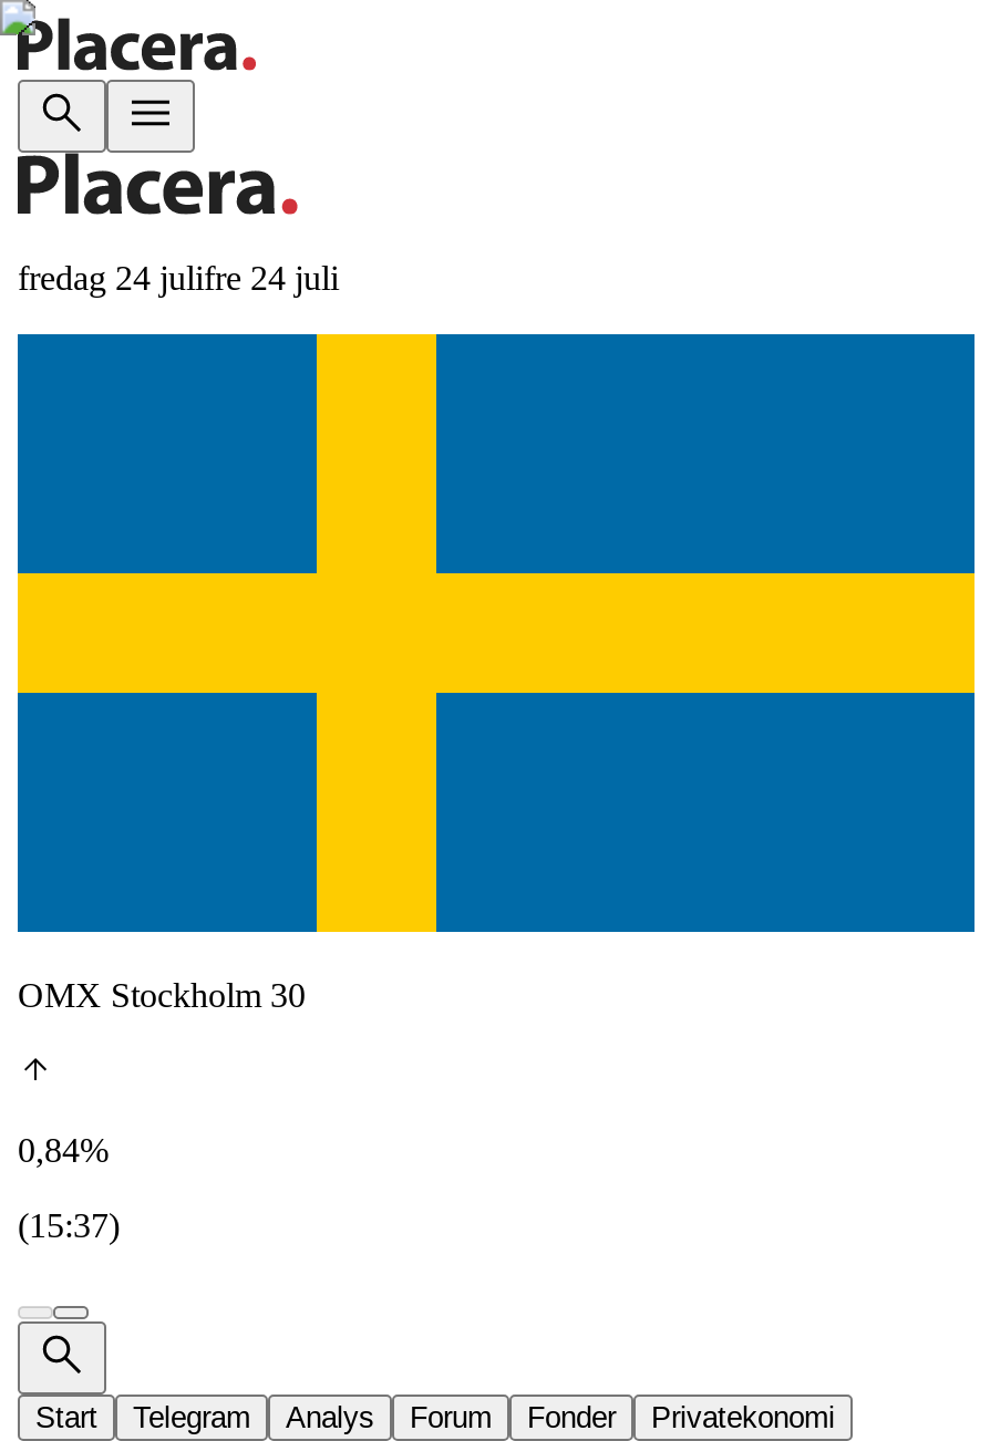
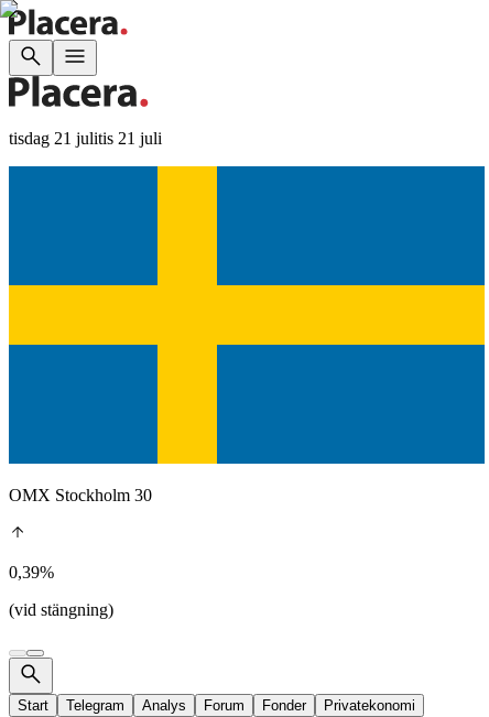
- fredag 24 julifre 24 juli
+ tisdag 21 julitis 21 juli

- 0,84%
+ 0,39%

- (15:37)
+ (vid stängning)
